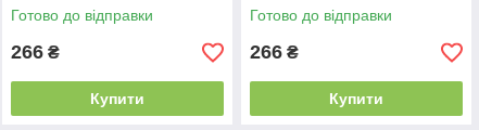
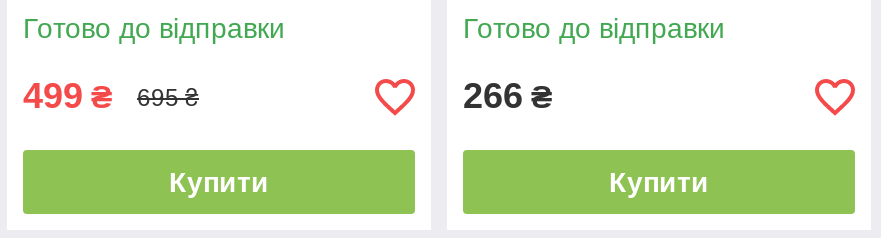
- 266 ₴
+ 499 ₴
+ 695 ₴
